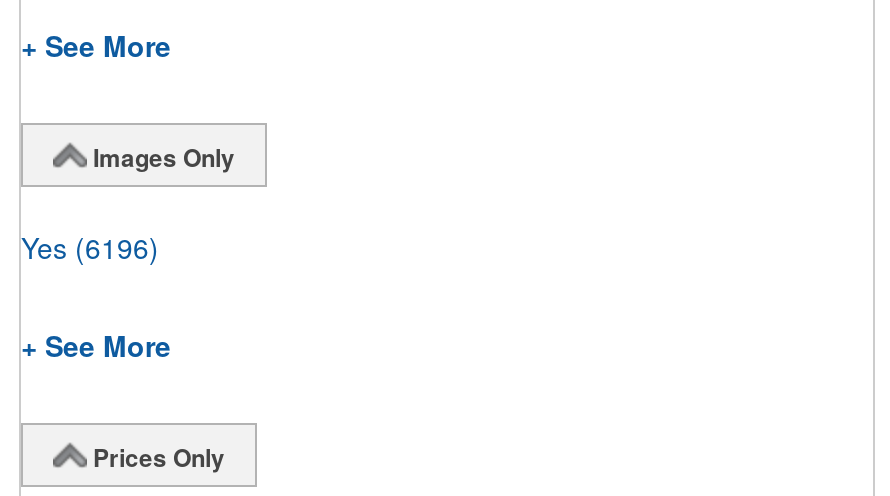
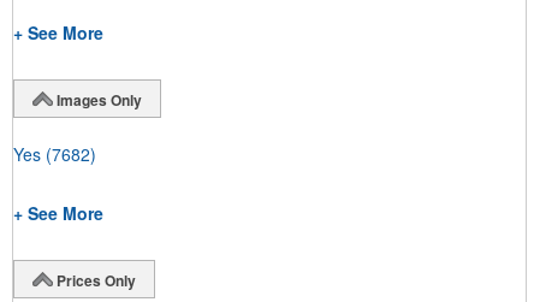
- Yes (6196)
+ Yes (7682)
